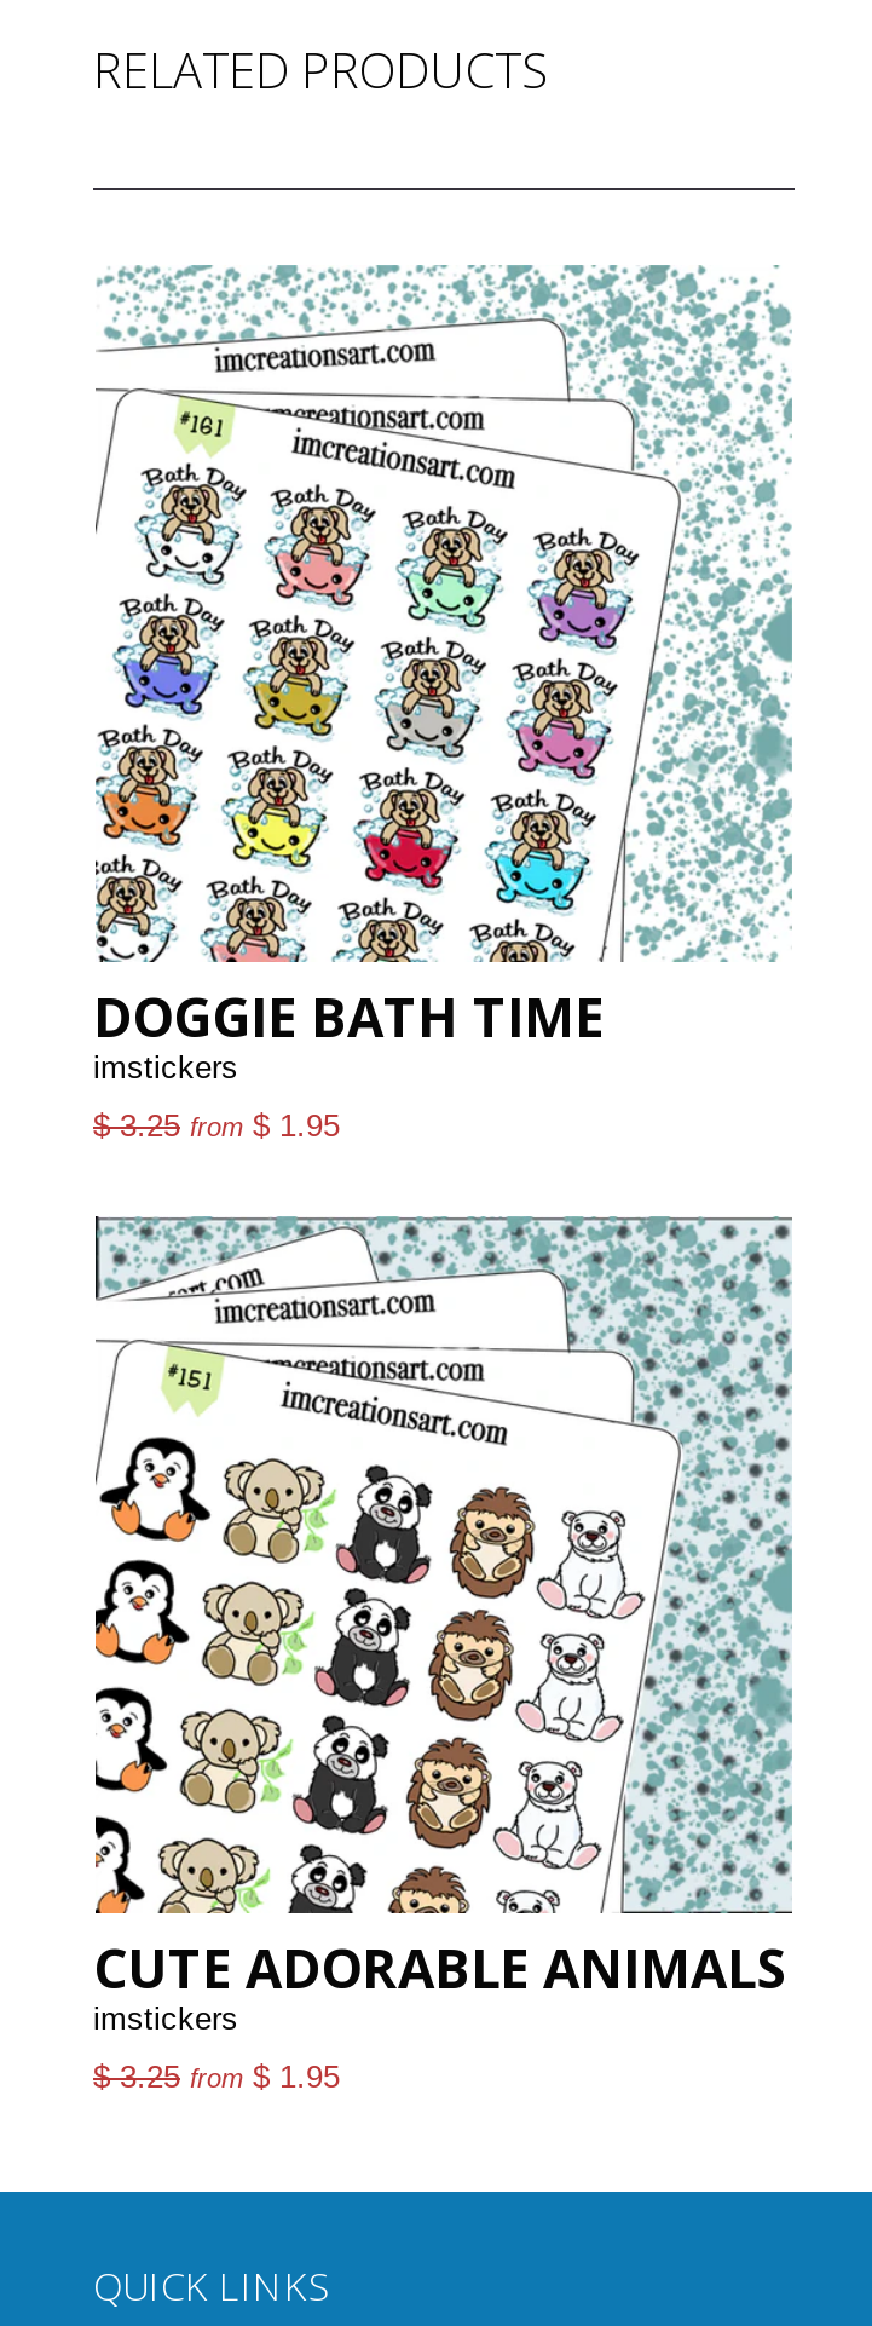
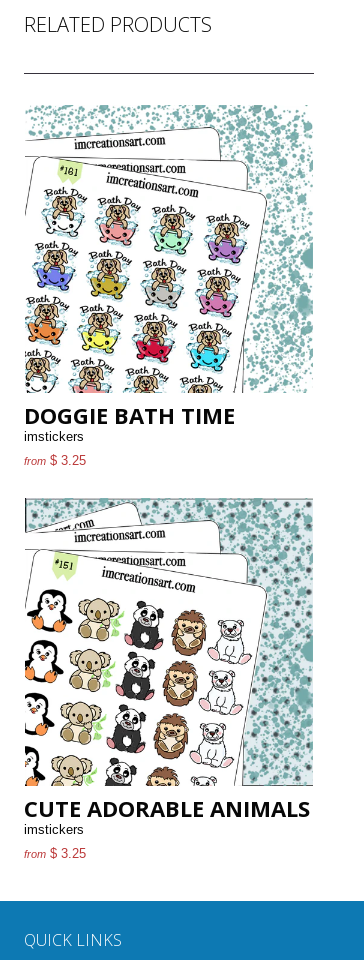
- $ 3.25 from $ 1.95
+ from $ 3.25

- $ 3.25 from $ 1.95
+ from $ 3.25
